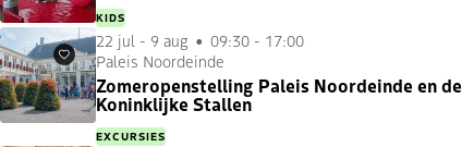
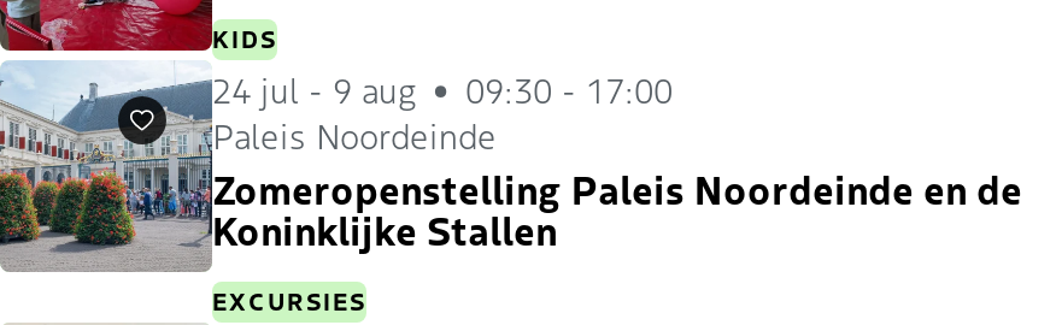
- 22 jul - 9 aug 09:30 - 17:00
+ 24 jul - 9 aug 09:30 - 17:00
